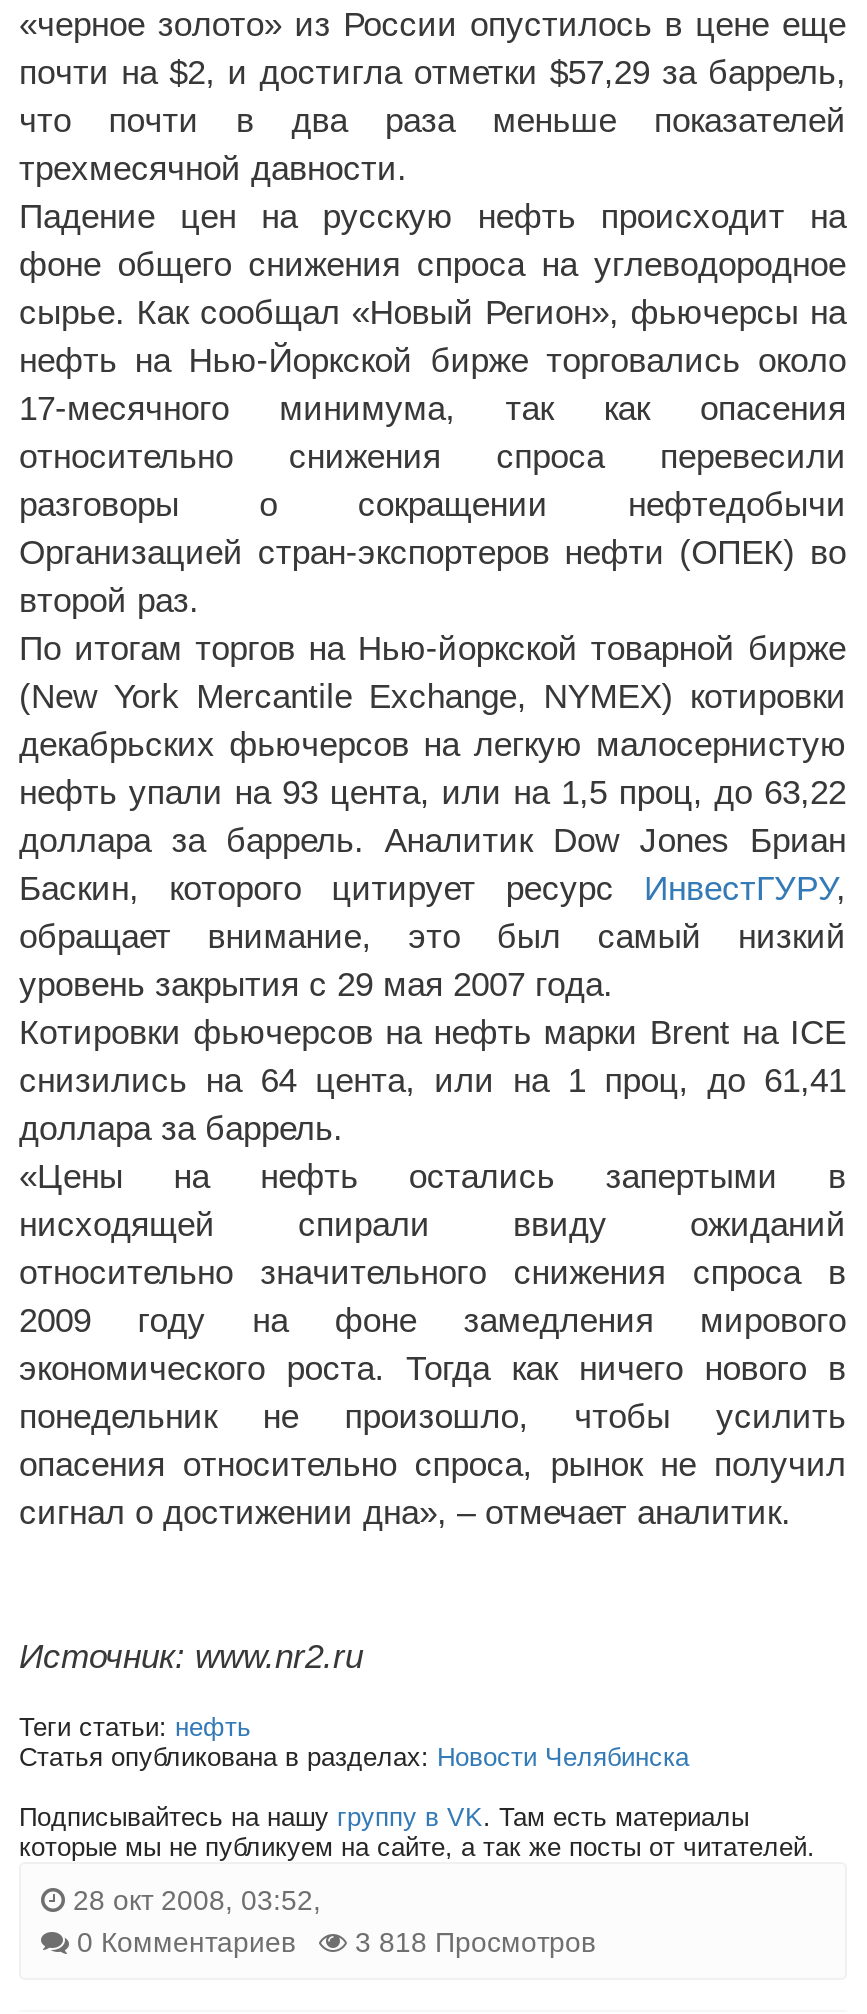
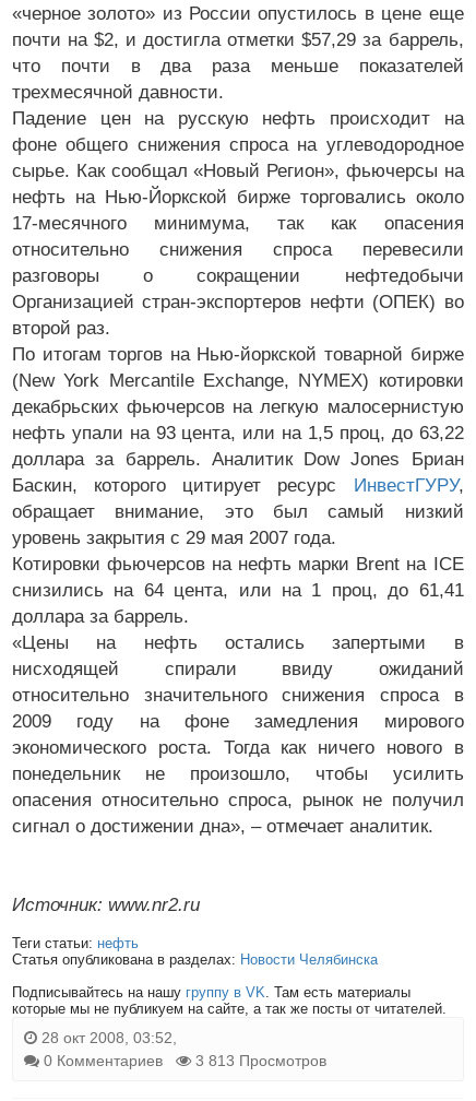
- 0 Комментариев 3 818 Просмотров
+ 0 Комментариев 3 813 Просмотров
